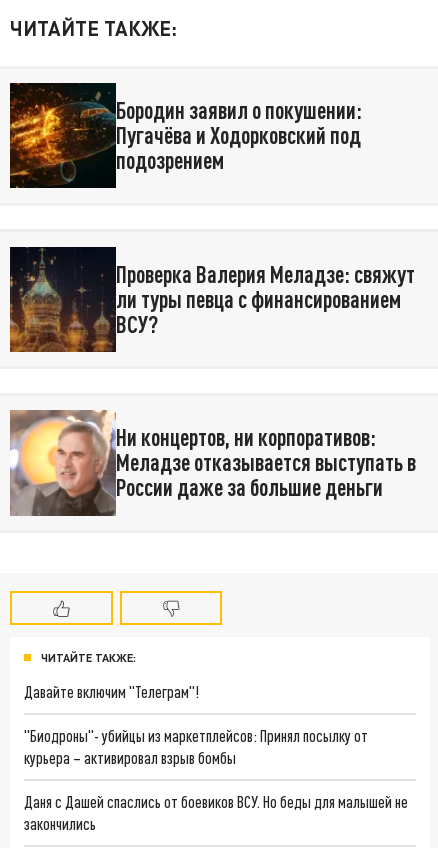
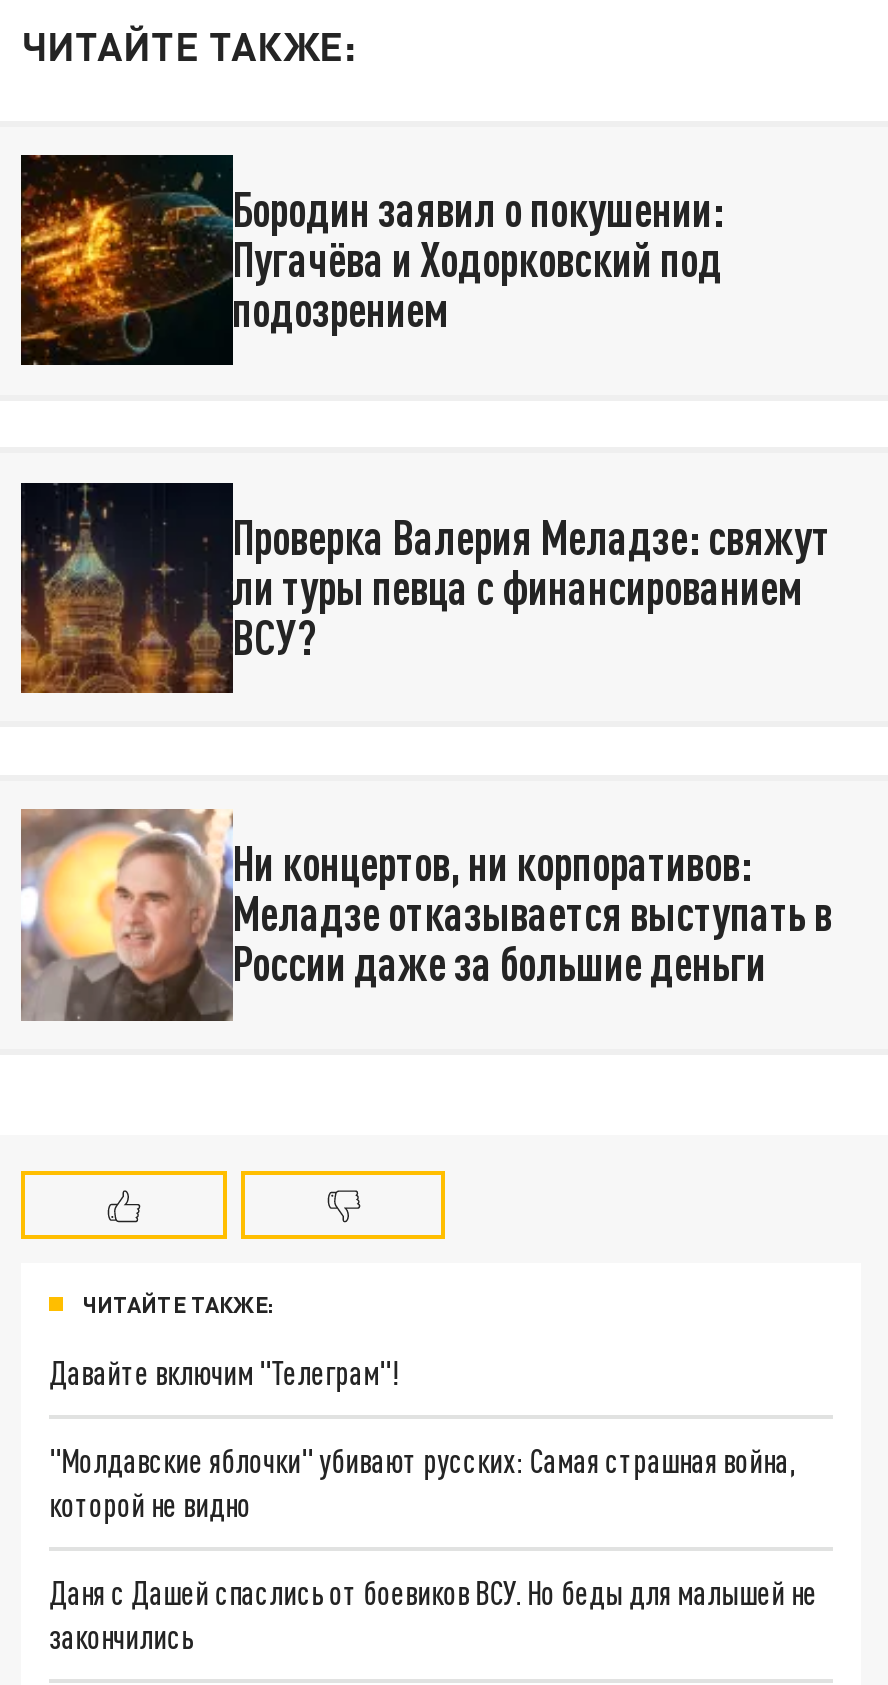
- "Биодроны"- убийцы из маркетплейсов: Принял посылку от
- курьера – активировал взрыв бомбы
+ "Молдавские яблочки" убивают русских: Самая страшная война,
+ которой не видно
